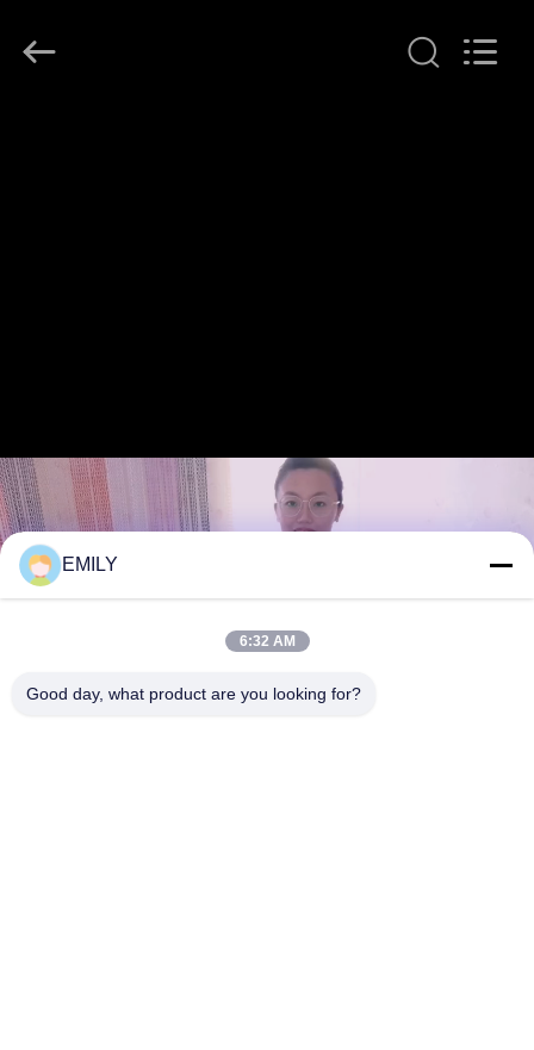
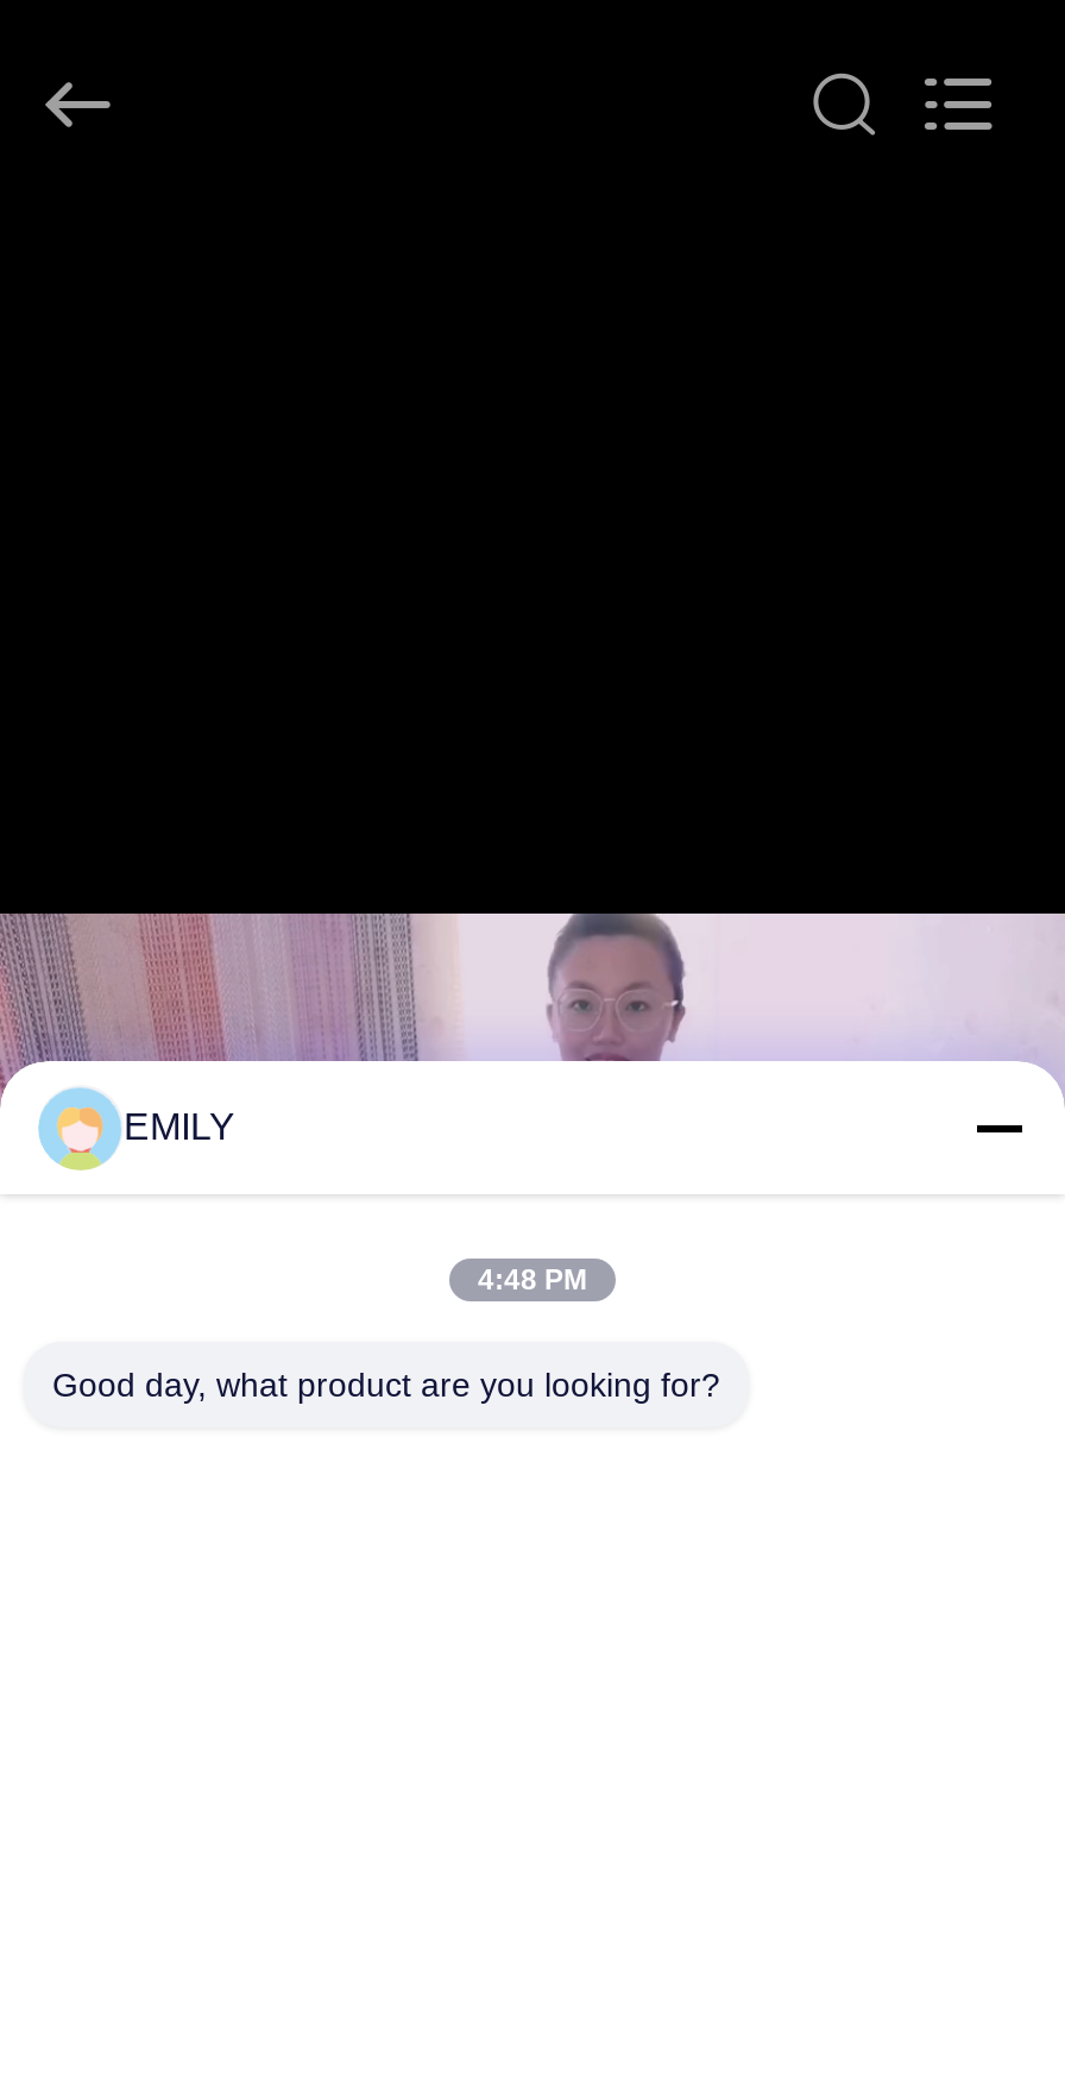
- 6:32 AM
+ 4:48 PM
